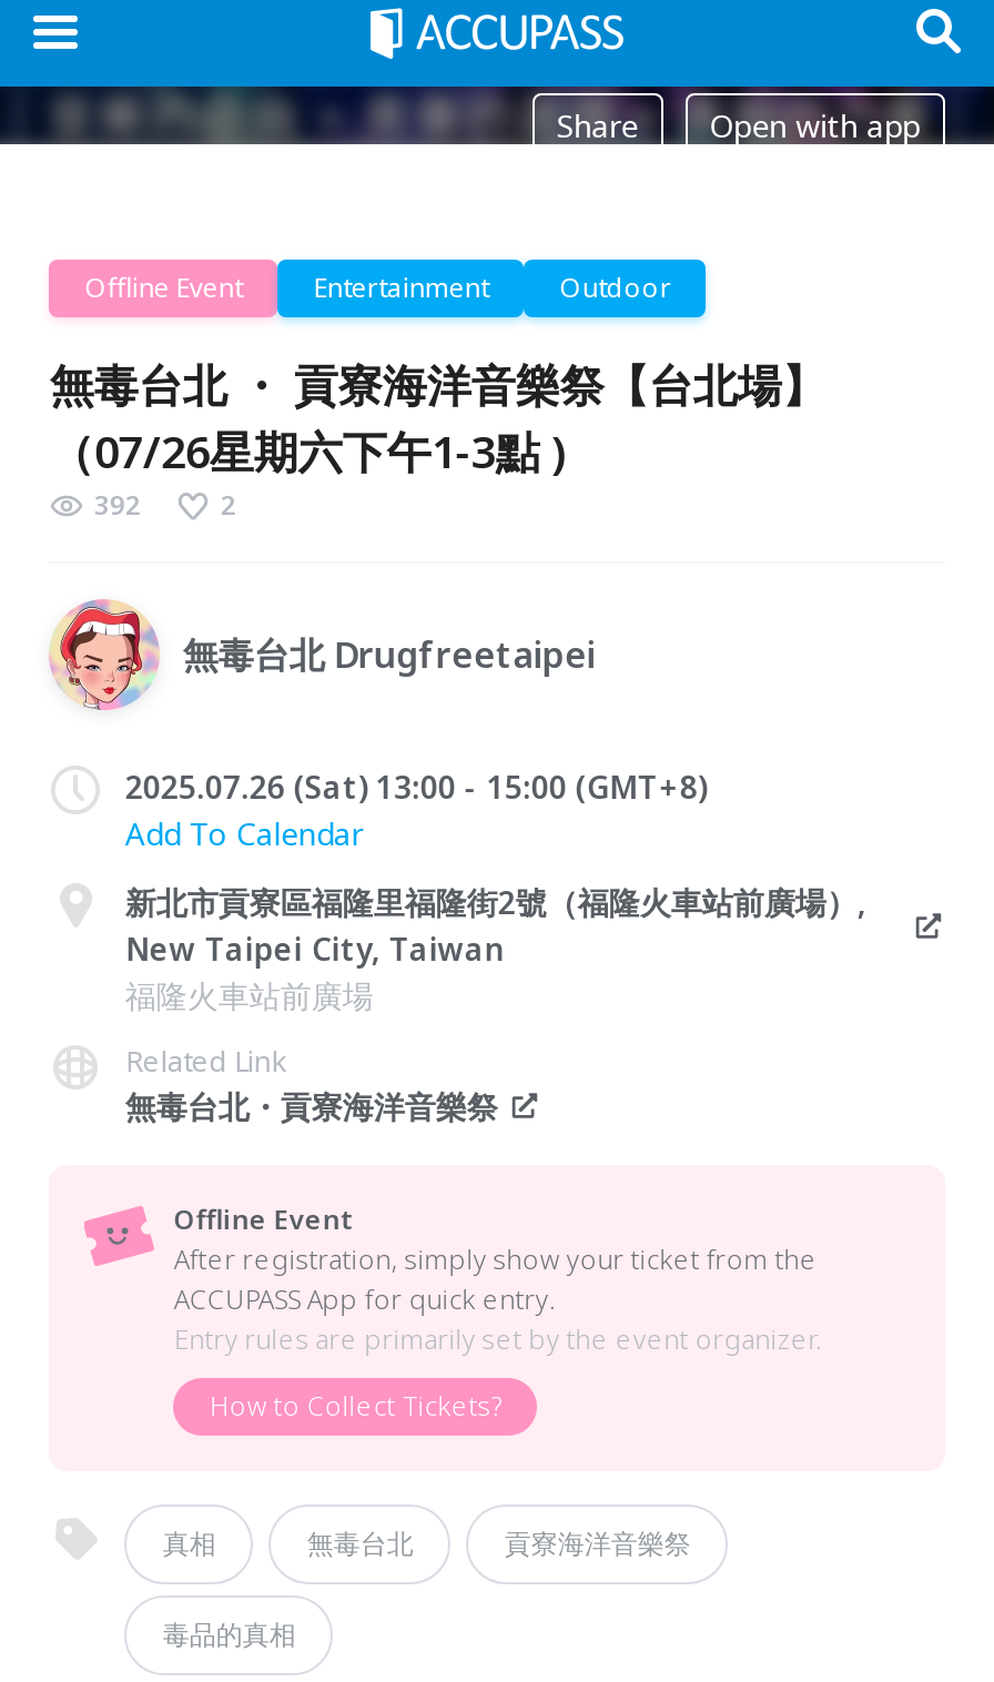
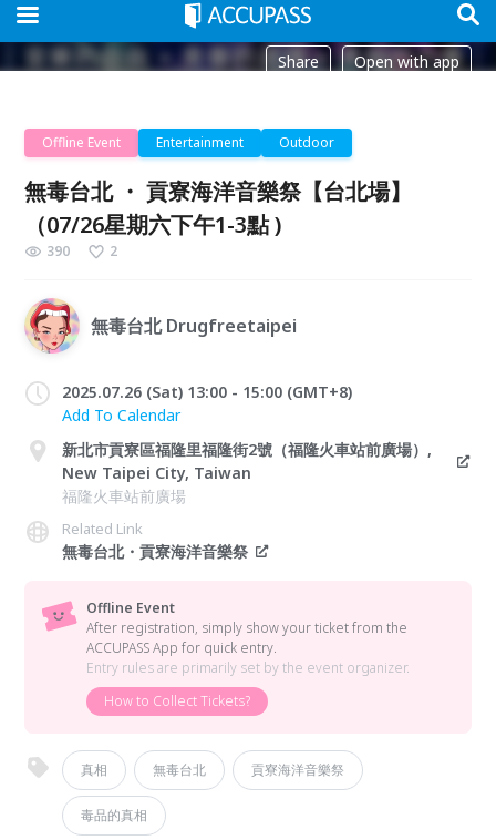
- 392
+ 390
